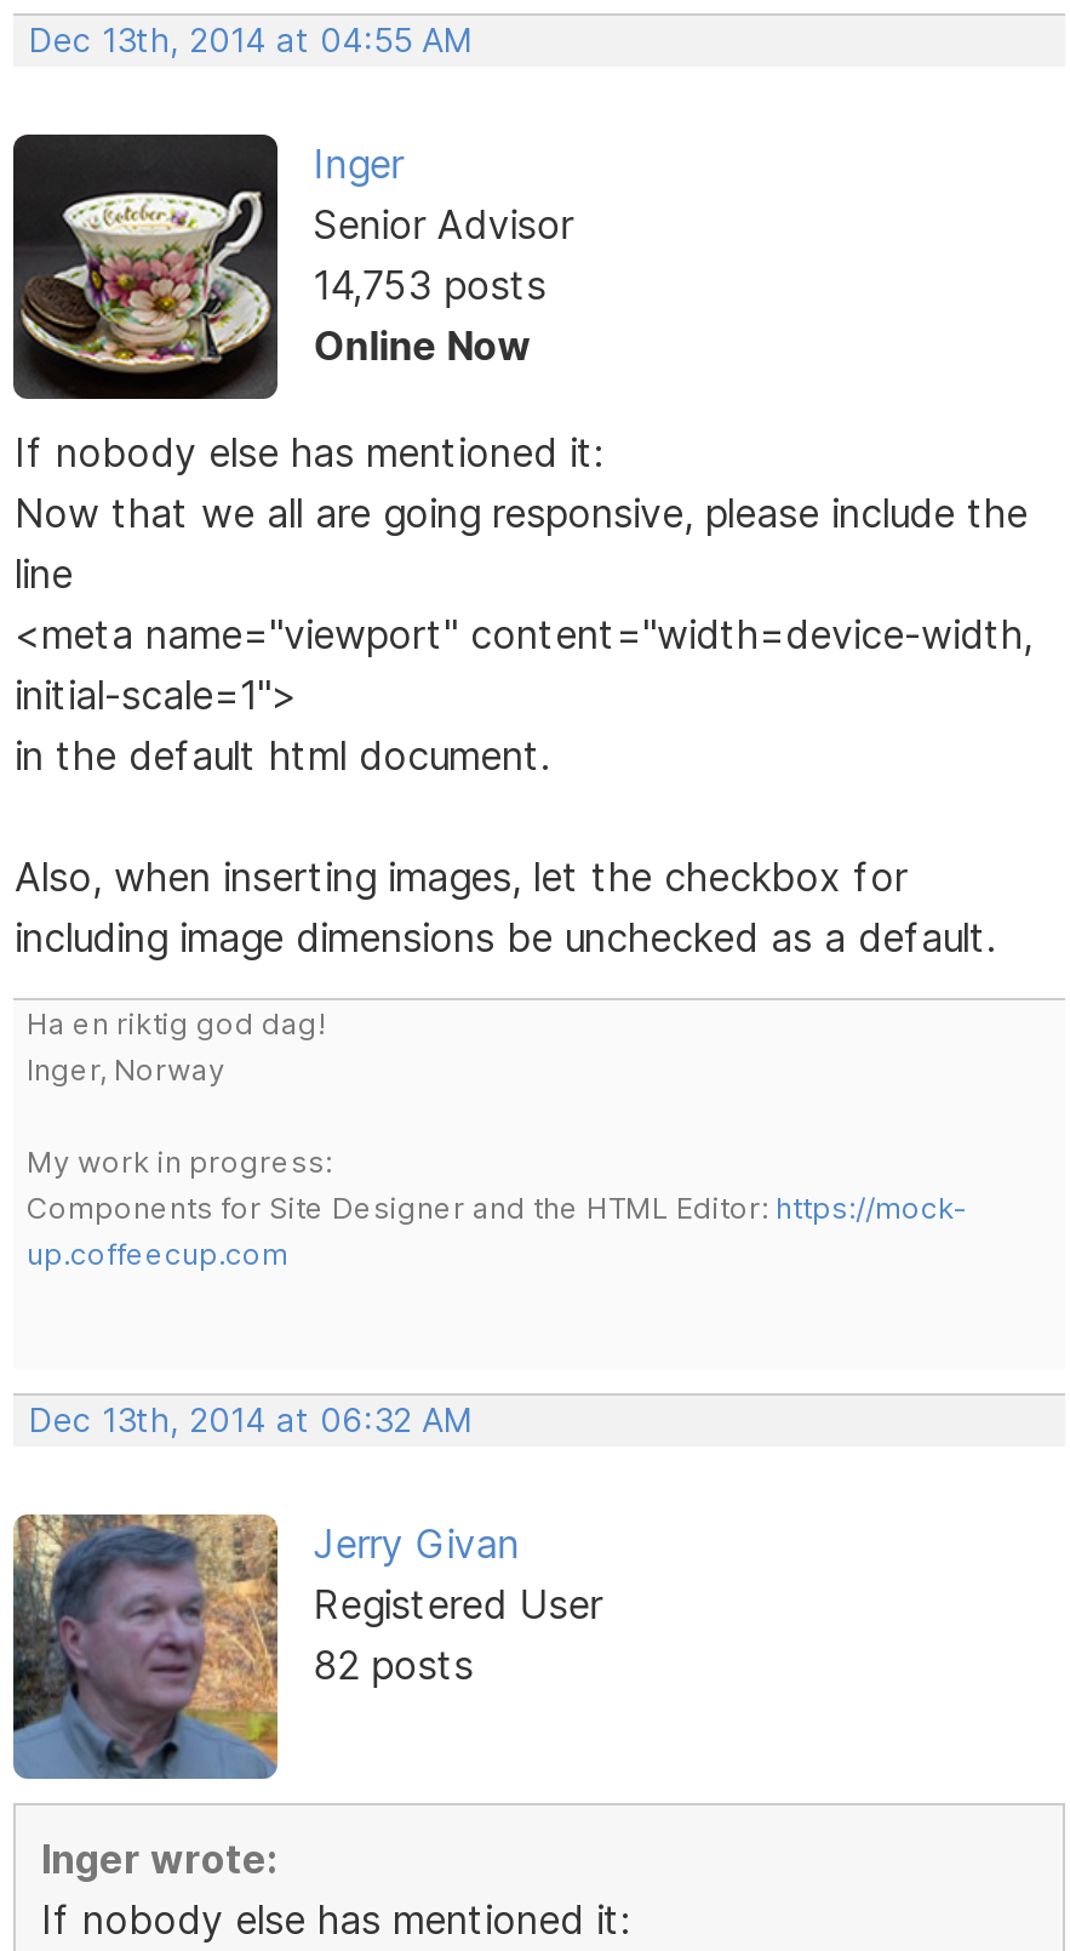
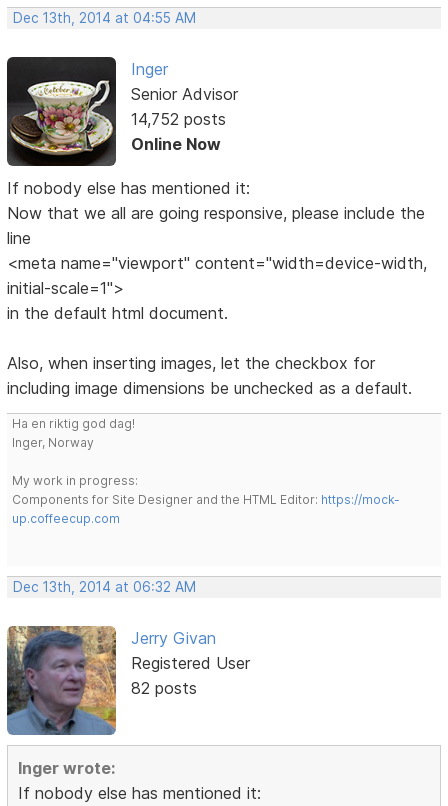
- 14,753 posts
+ 14,752 posts
